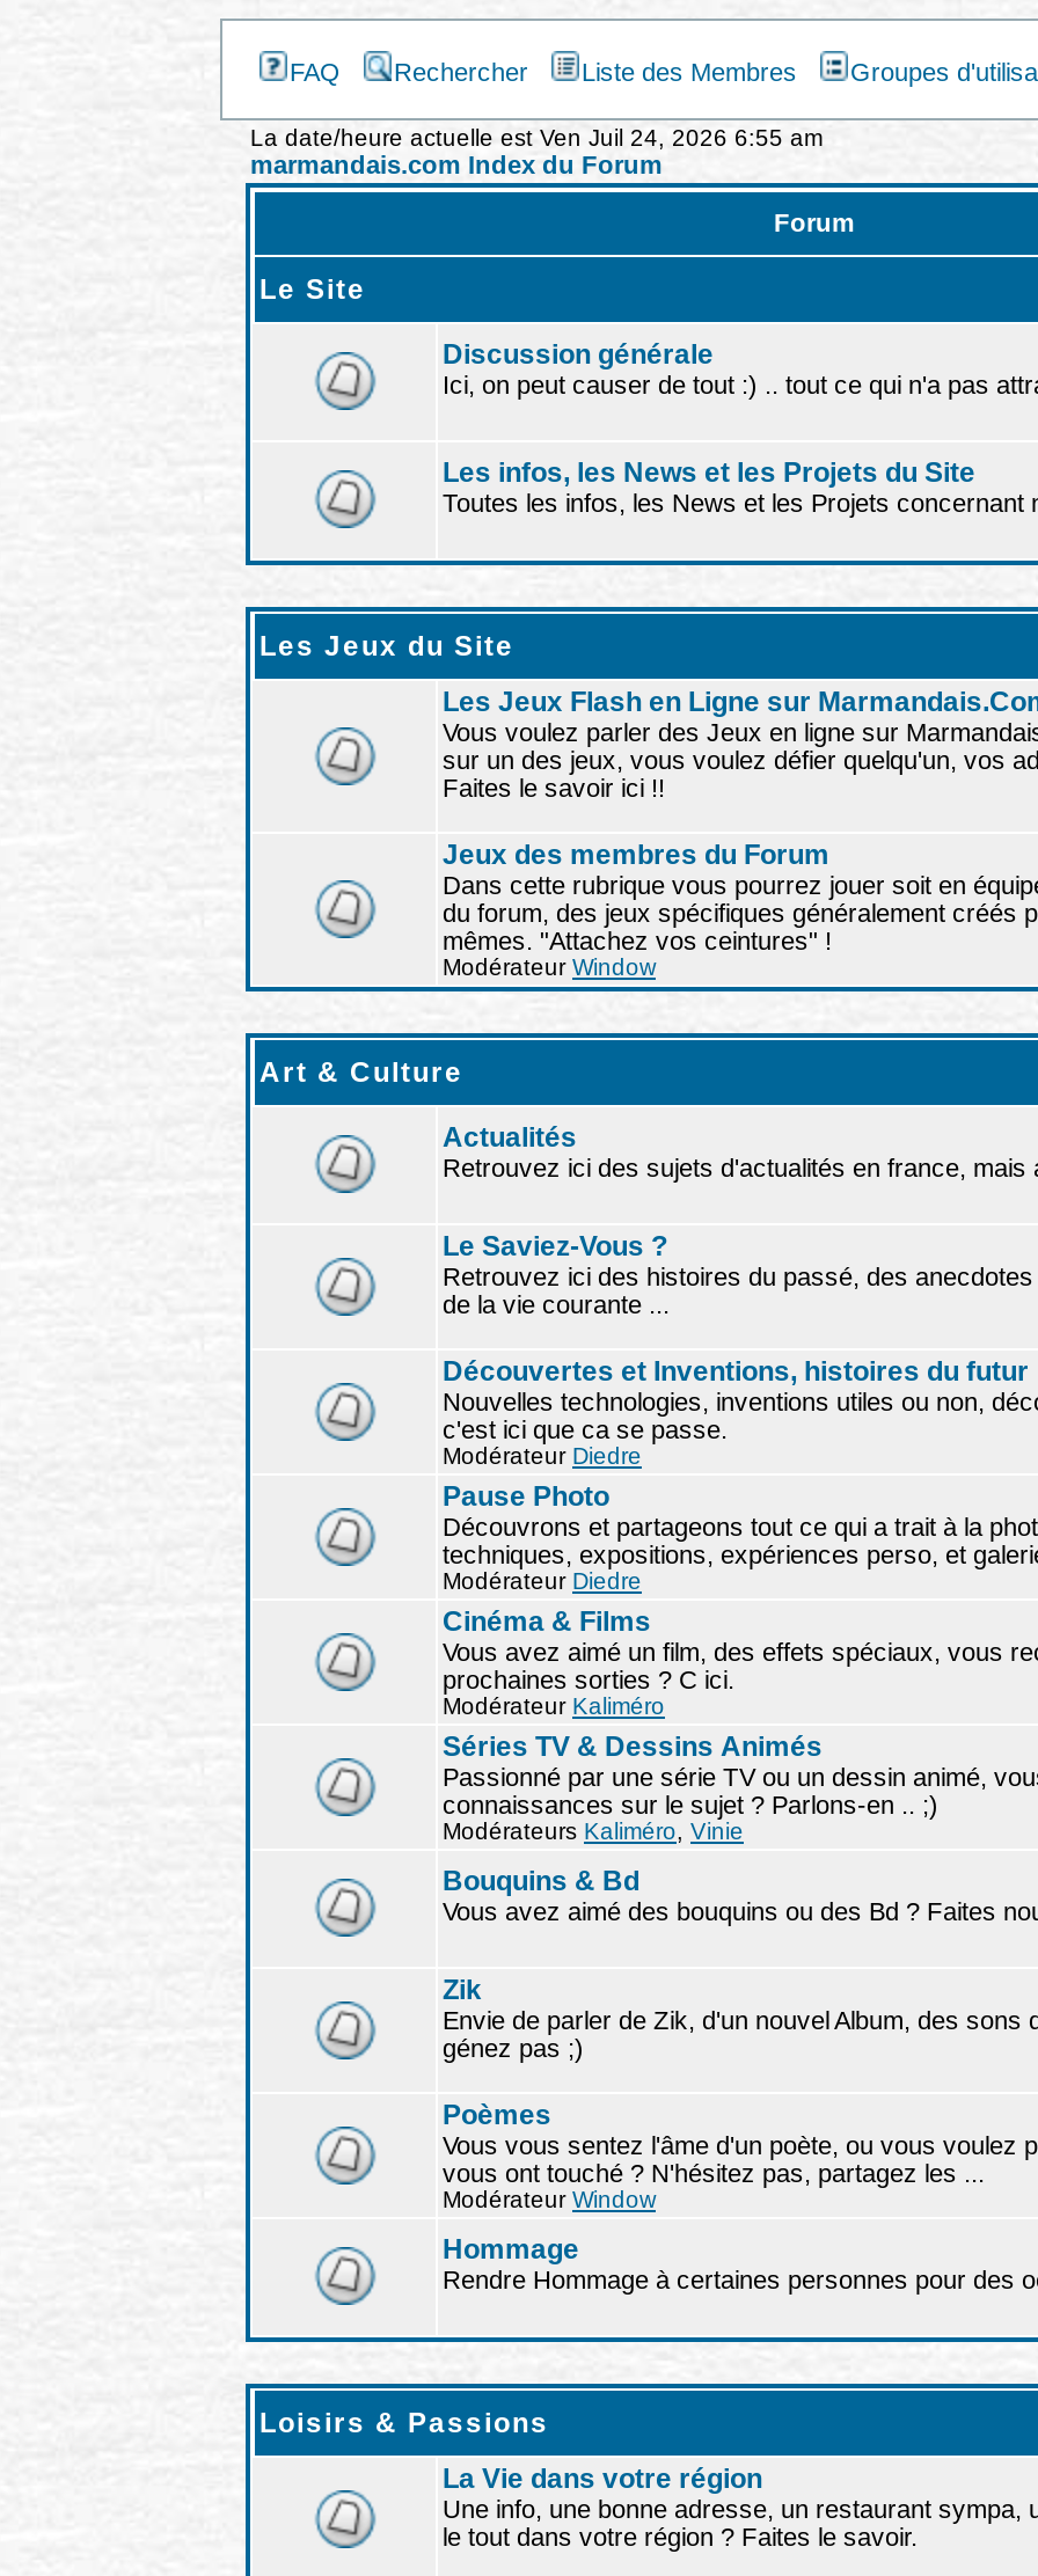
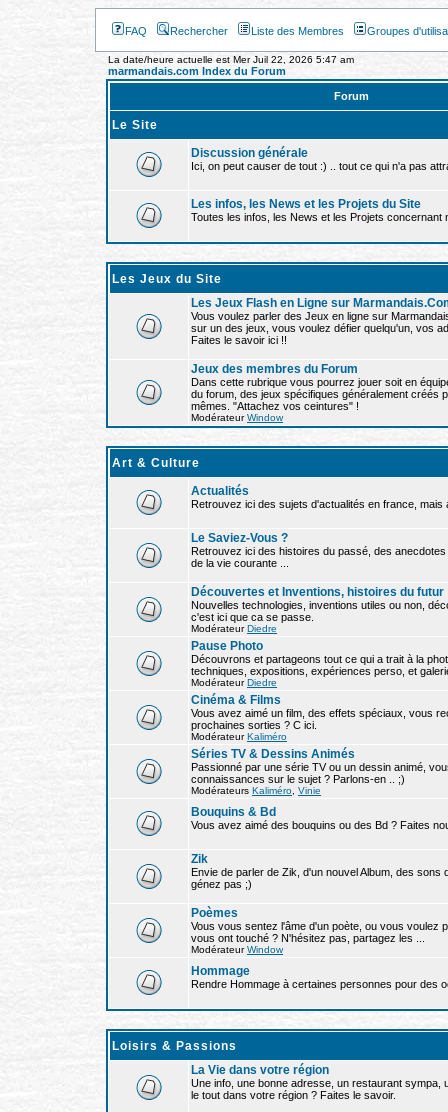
- La date/heure actuelle est Ven Juil 24, 2026 6:55 am
+ La date/heure actuelle est Mer Juil 22, 2026 5:47 am
